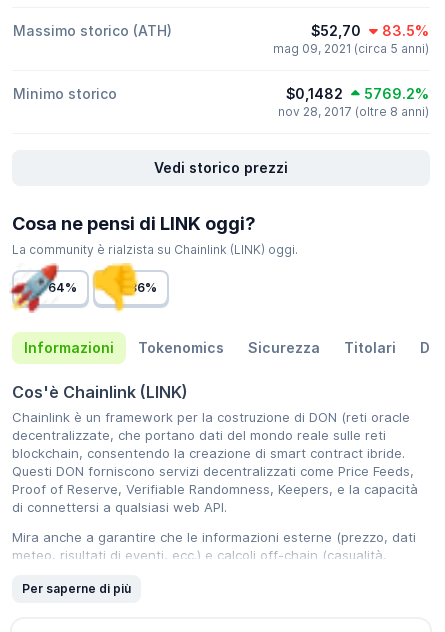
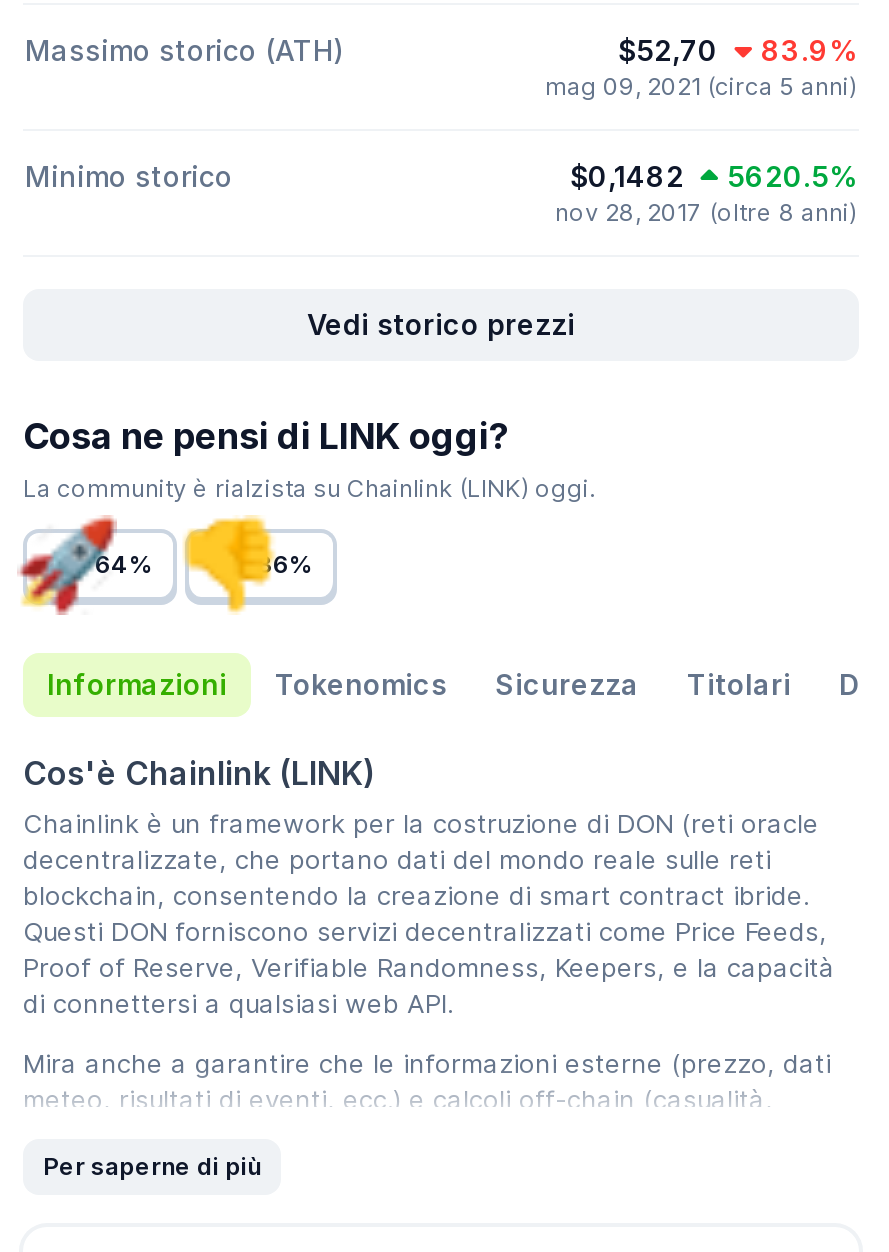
- $52,70 83.5%
+ $52,70 83.9%

- $0,1482 5769.2%
+ $0,1482 5620.5%
